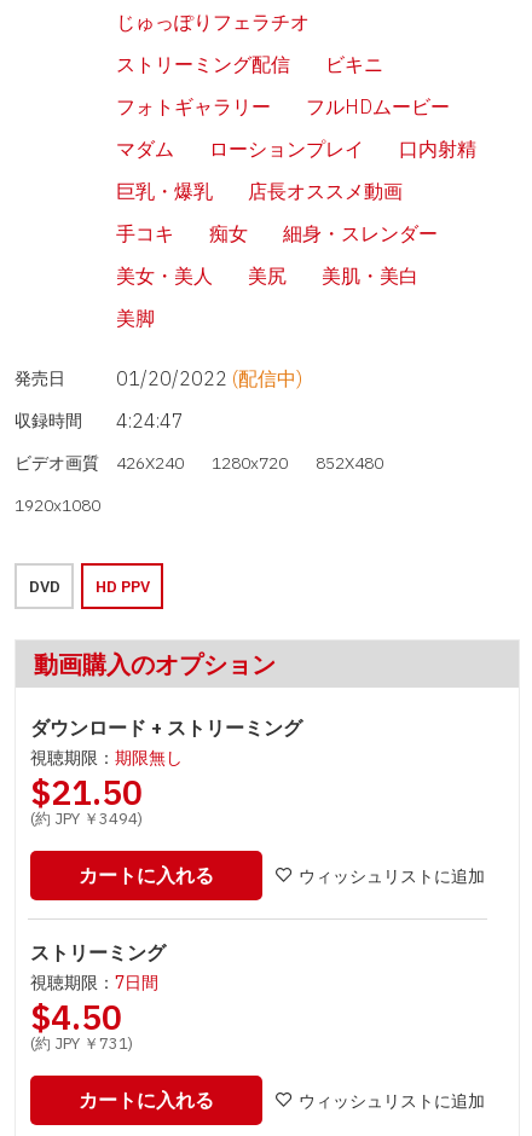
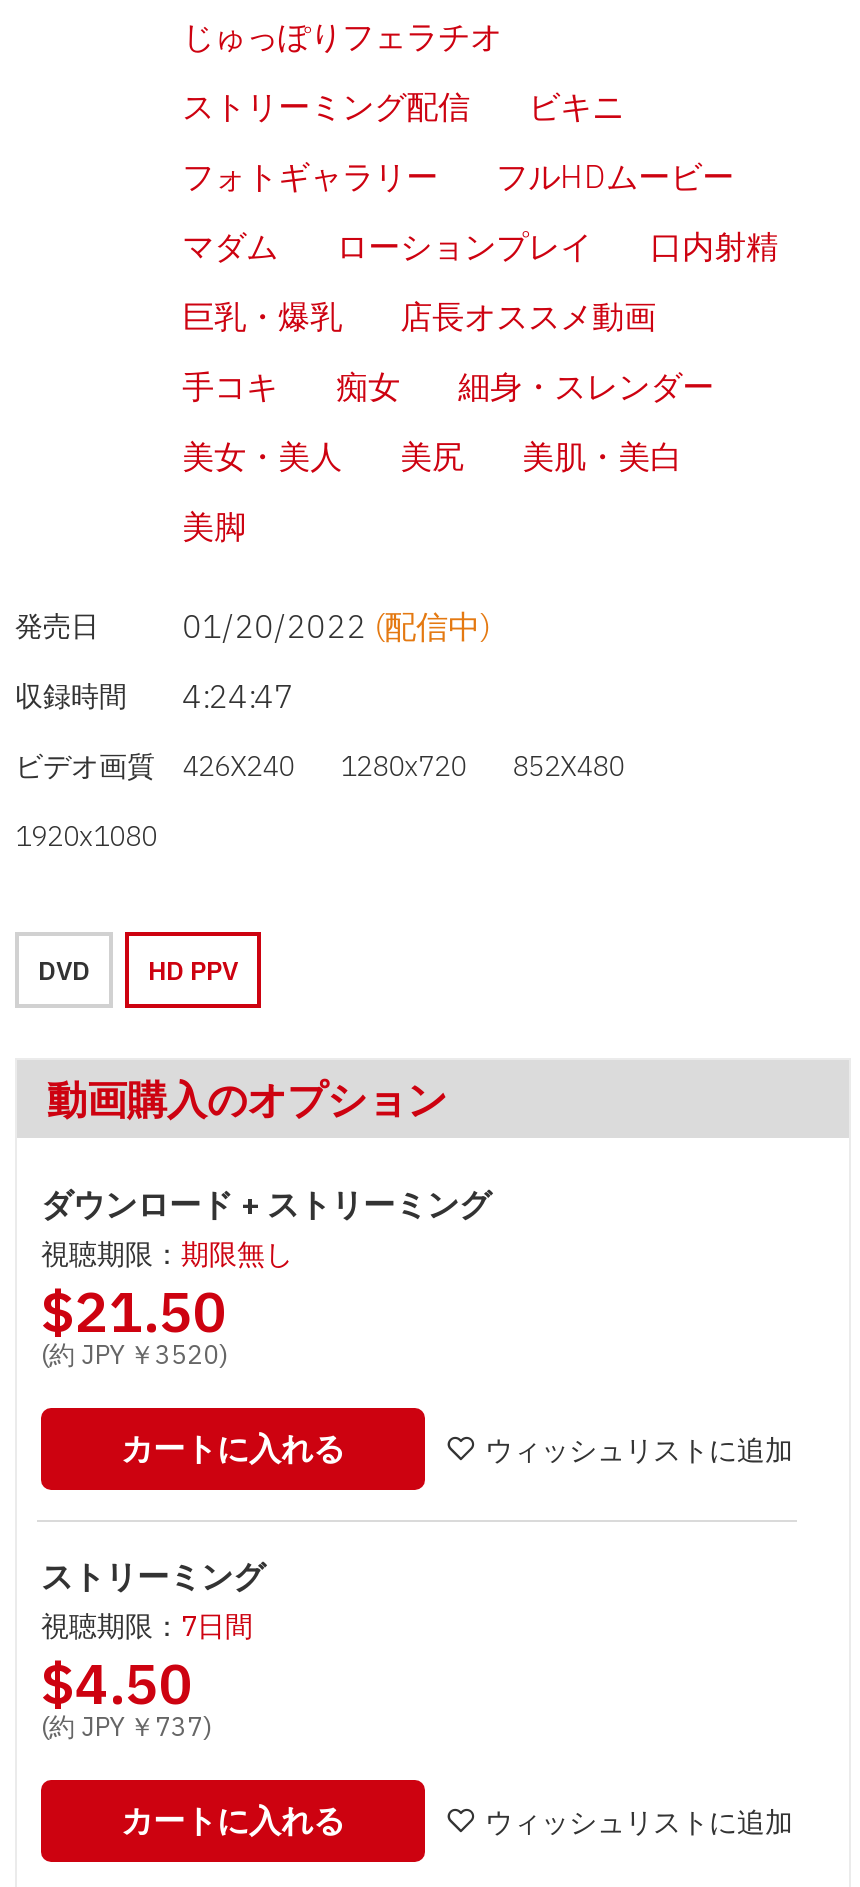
- (約 JPY ￥3494)
+ (約 JPY ￥3520)

- (約 JPY ￥731)
+ (約 JPY ￥737)
